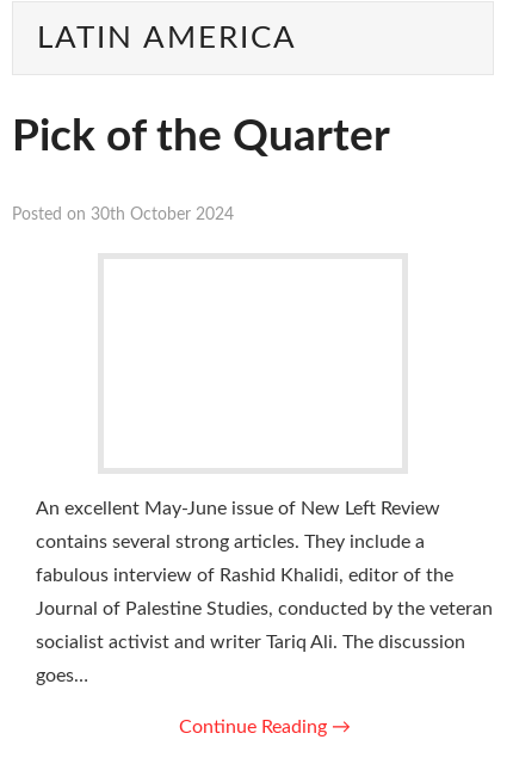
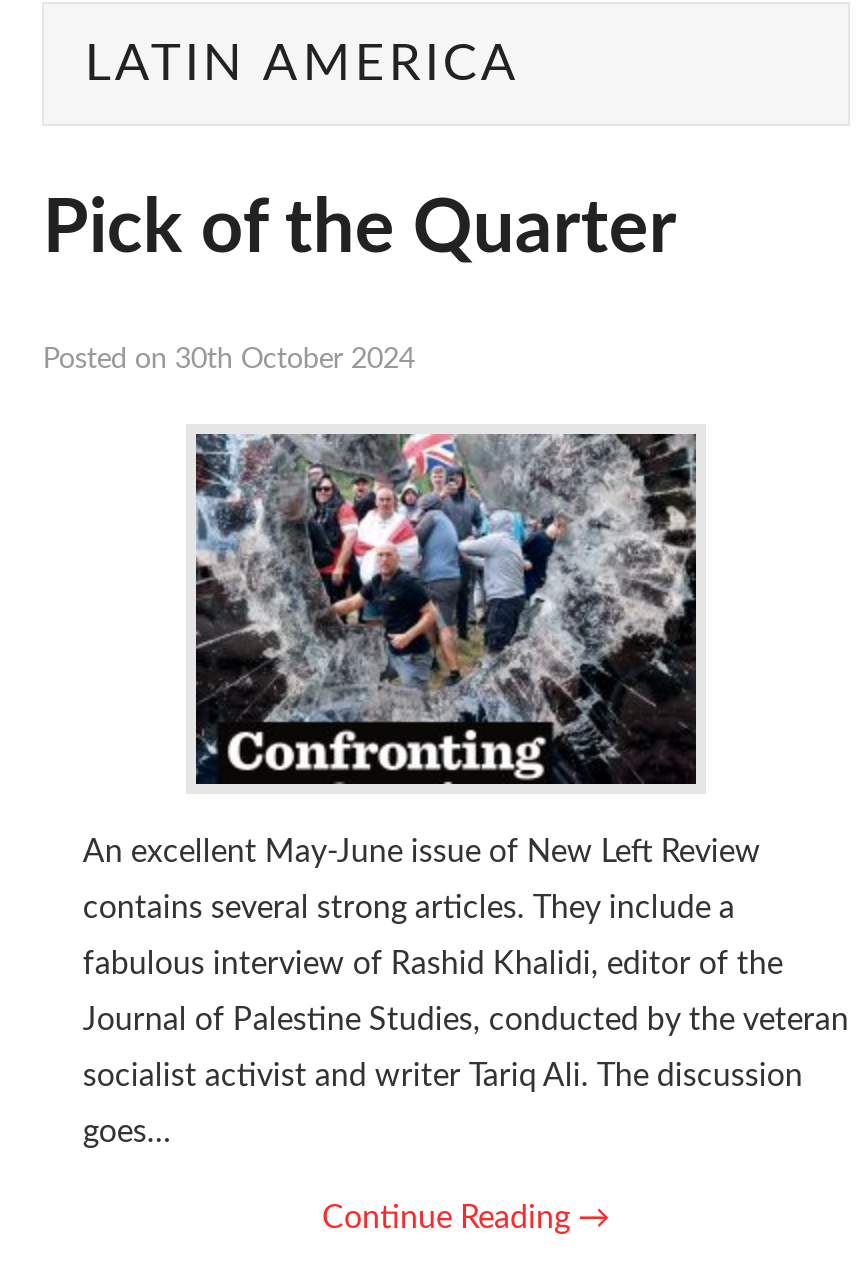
+ [image]
